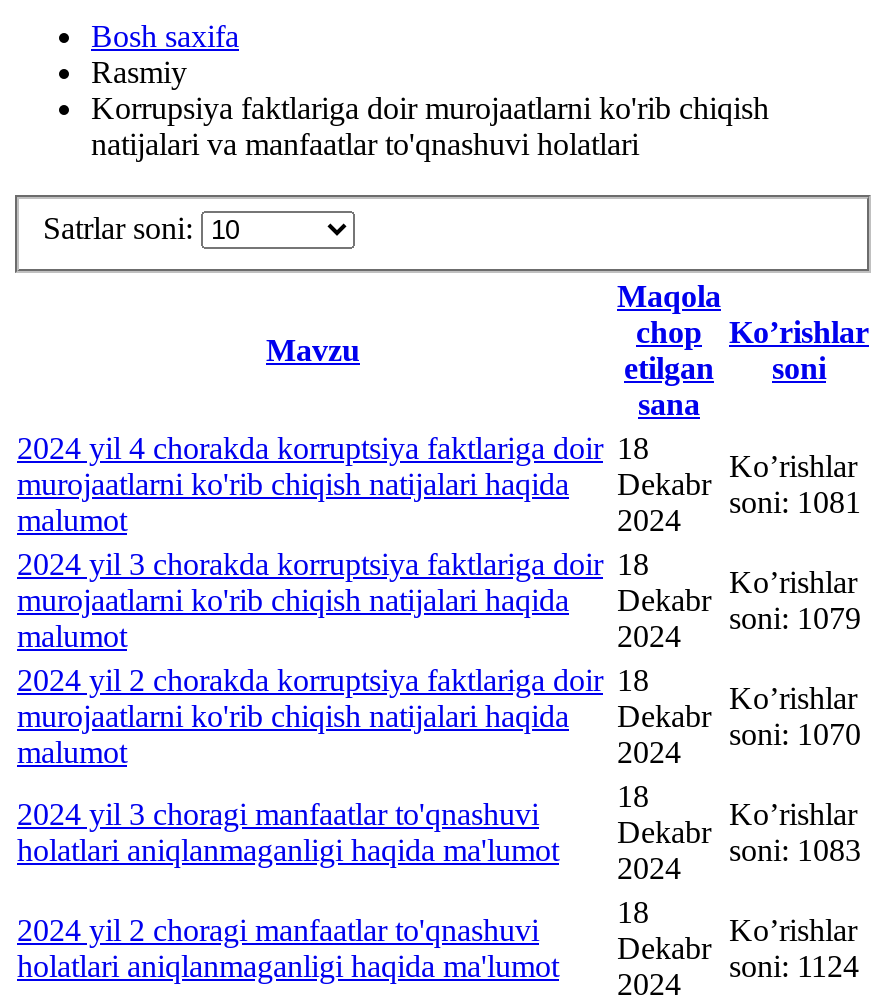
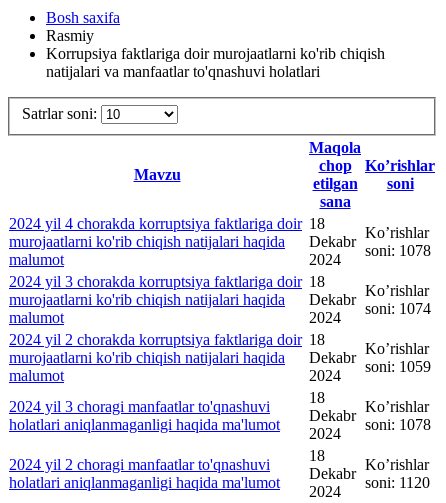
- soni: 1081
+ soni: 1078

- soni: 1079
+ soni: 1074

- soni: 1070
+ soni: 1059

- soni: 1083
+ soni: 1078

- soni: 1124
+ soni: 1120
